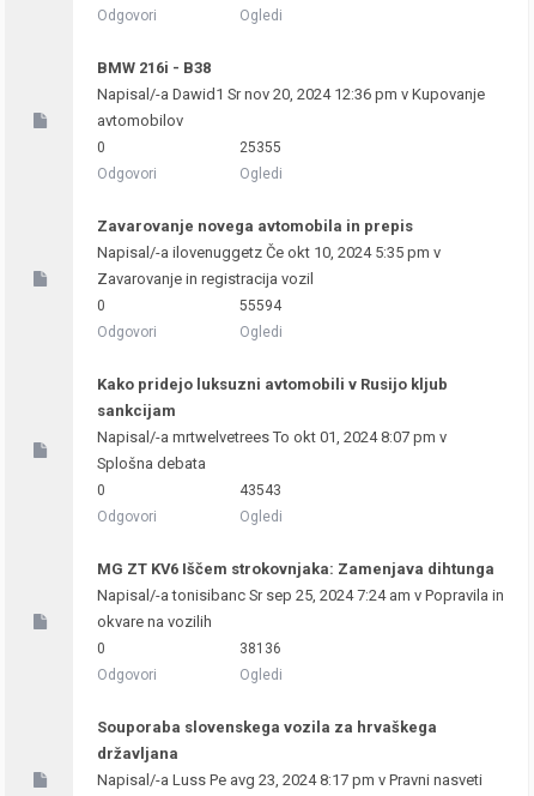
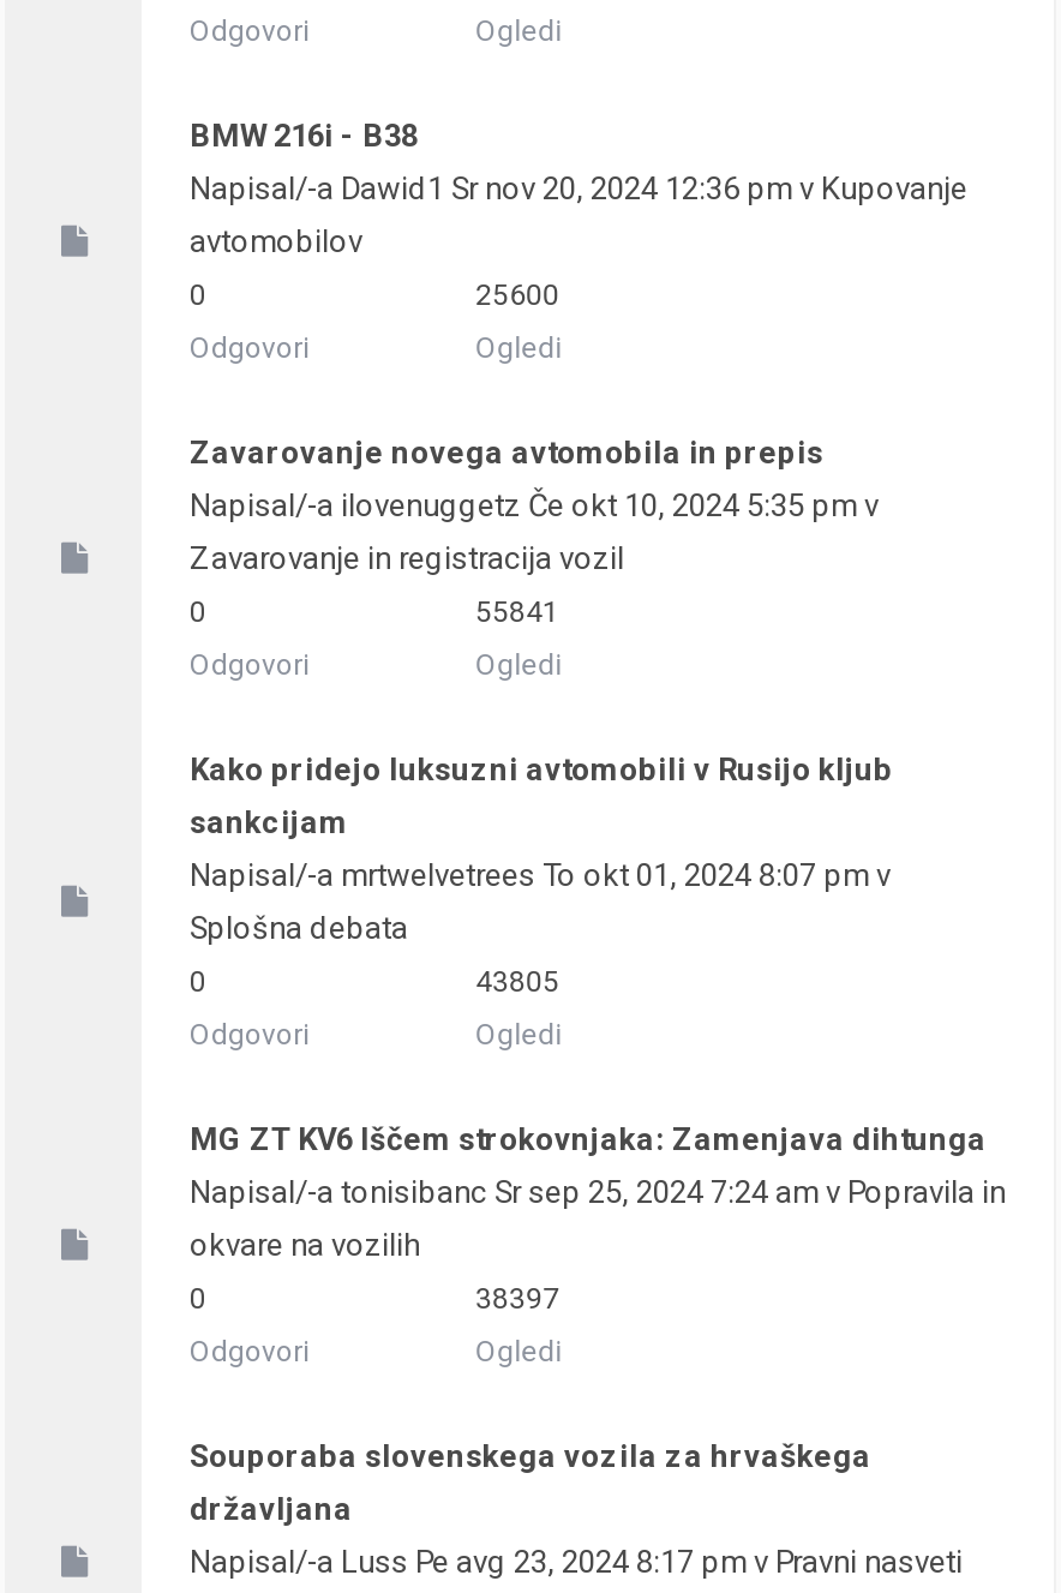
- 25355
+ 25600

- 55594
+ 55841

- 43543
+ 43805

- 38136
+ 38397
